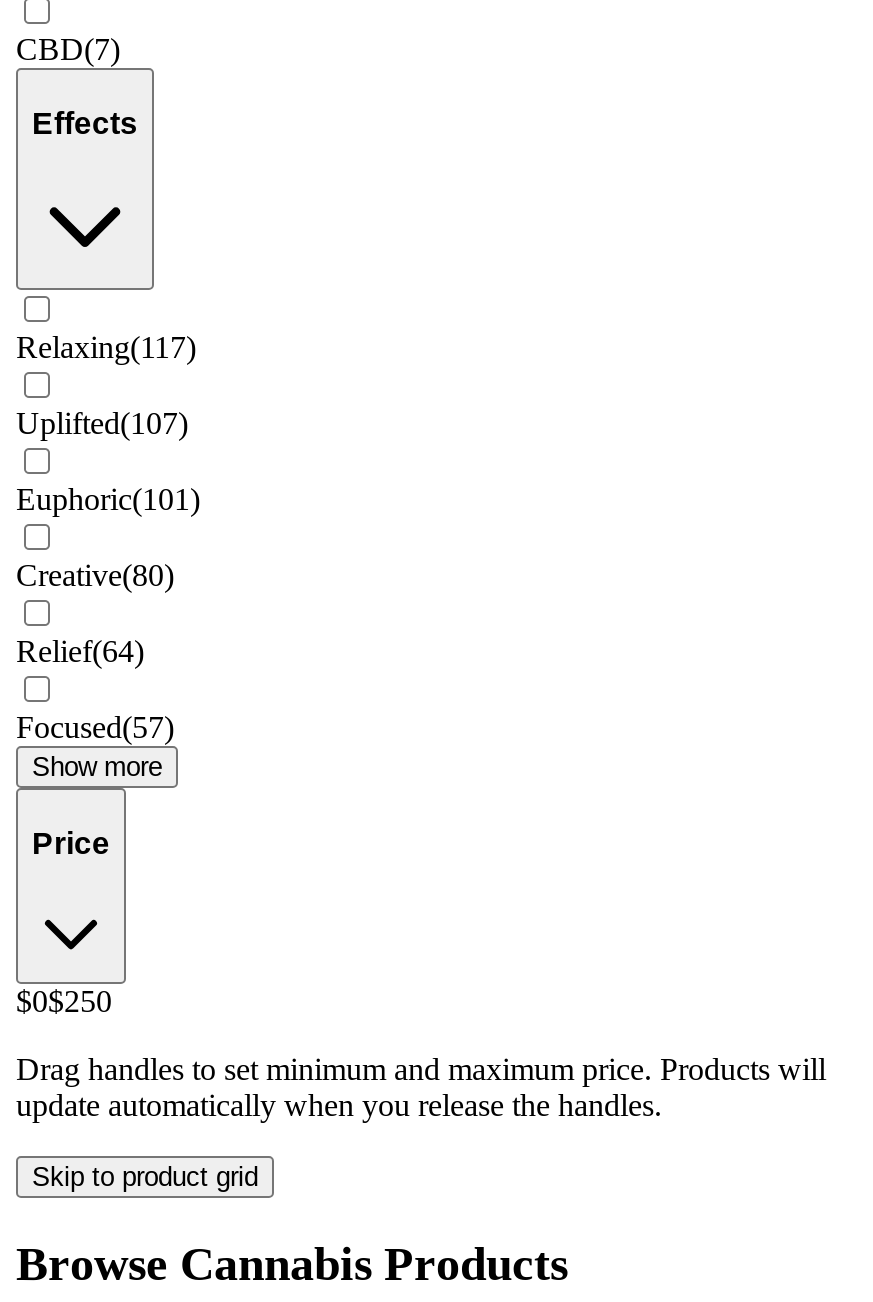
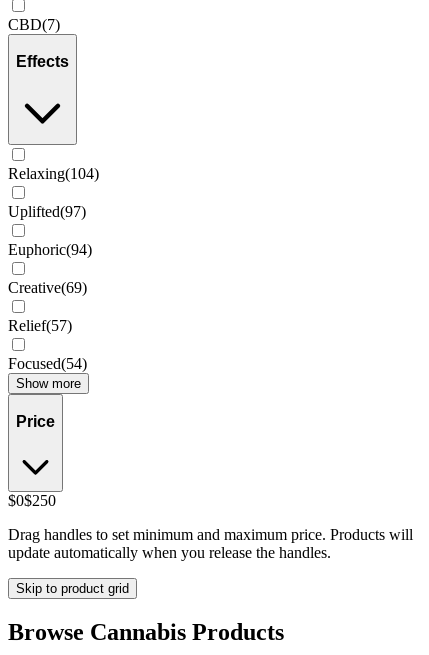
- Relaxing(117)
+ Relaxing(104)

- Uplifted(107)
+ Uplifted(97)

- Euphoric(101)
+ Euphoric(94)

- Creative(80)
+ Creative(69)

- Relief(64)
+ Relief(57)

- Focused(57)
+ Focused(54)
